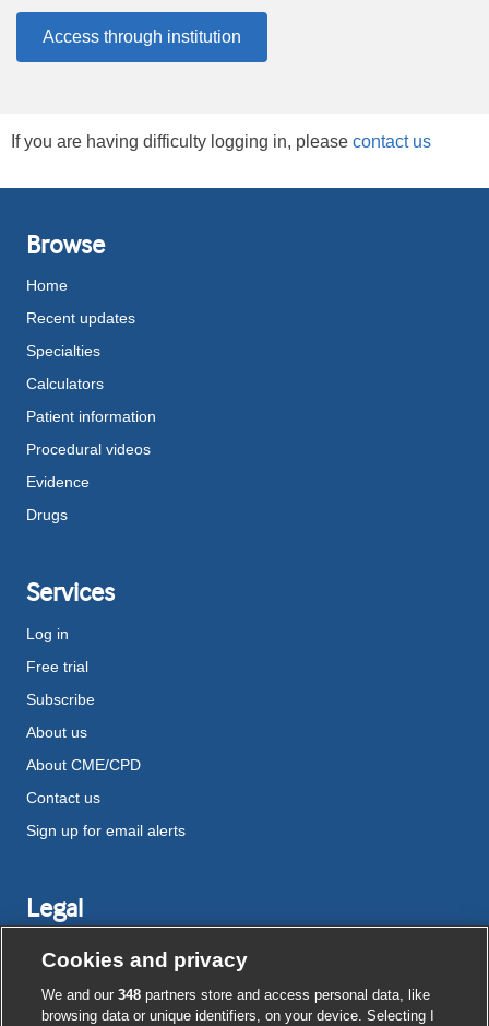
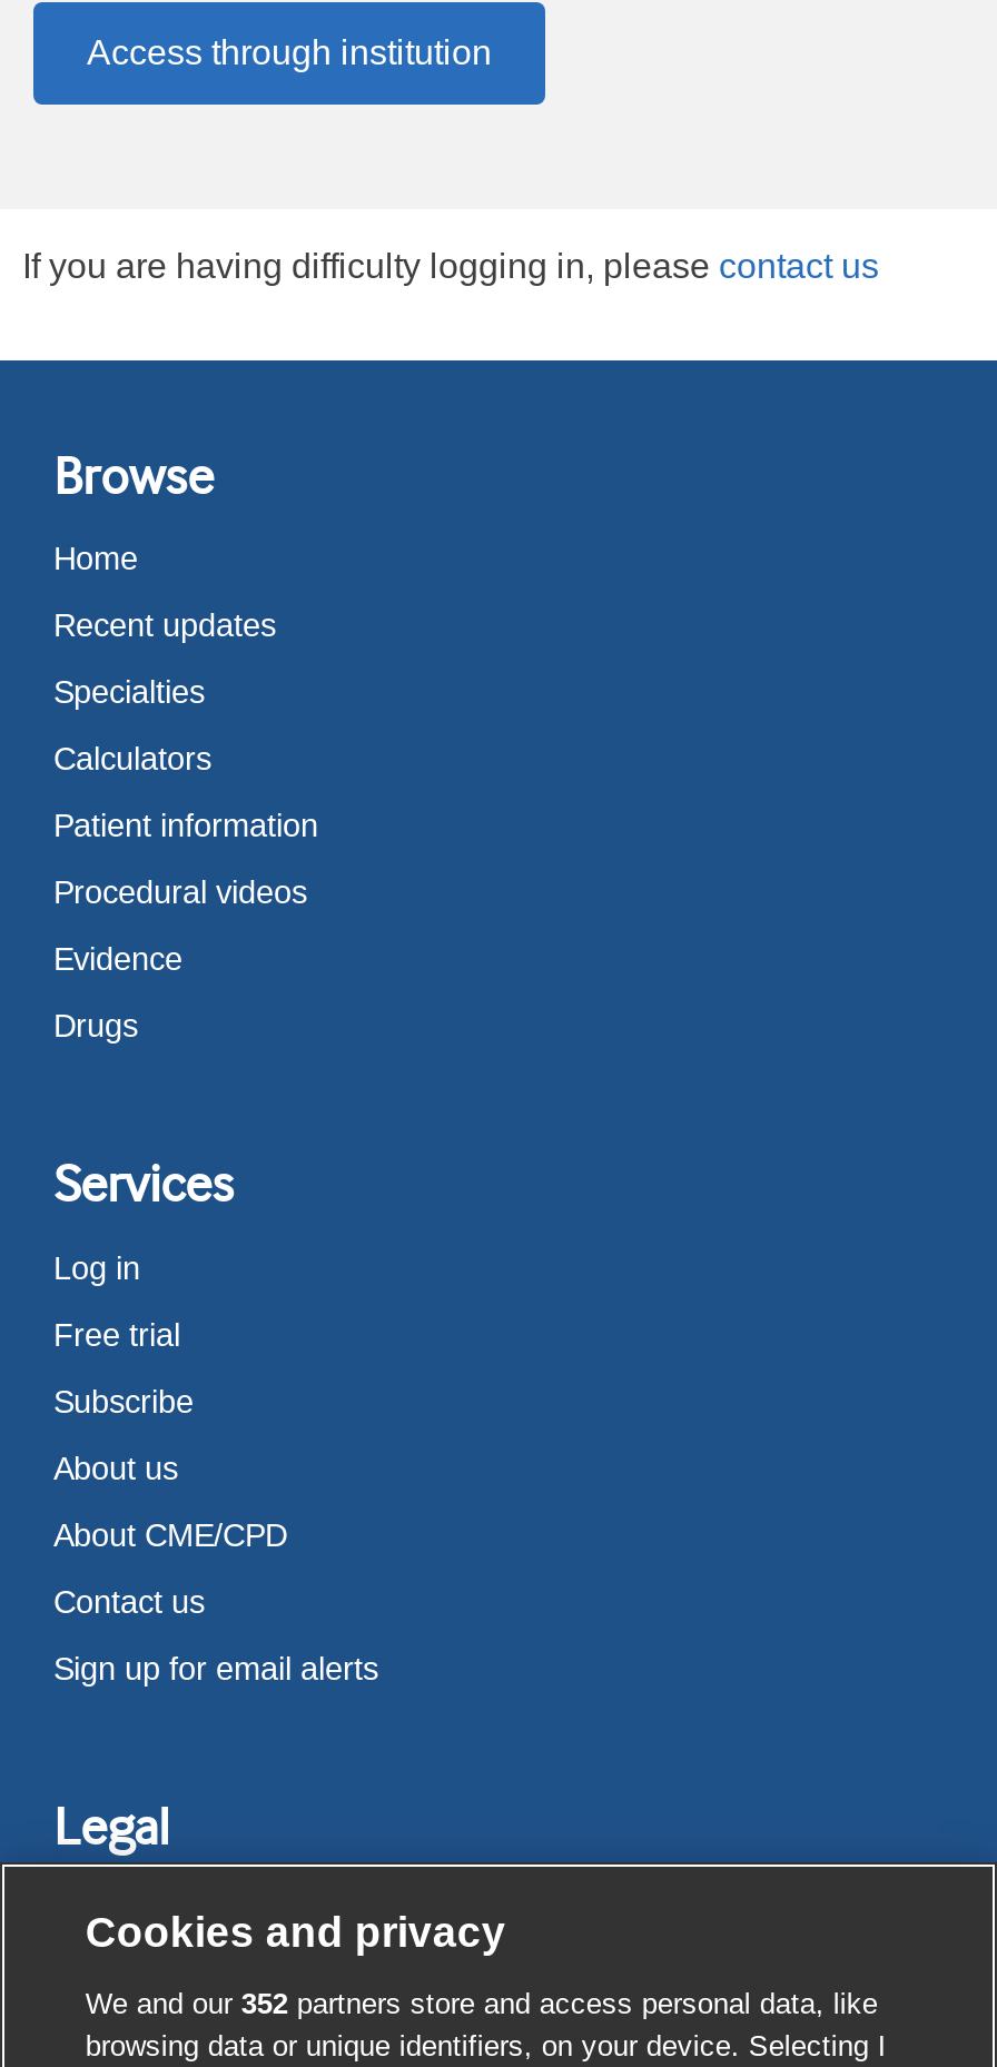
- We and our 348 partners store and access personal data, like
+ We and our 352 partners store and access personal data, like
